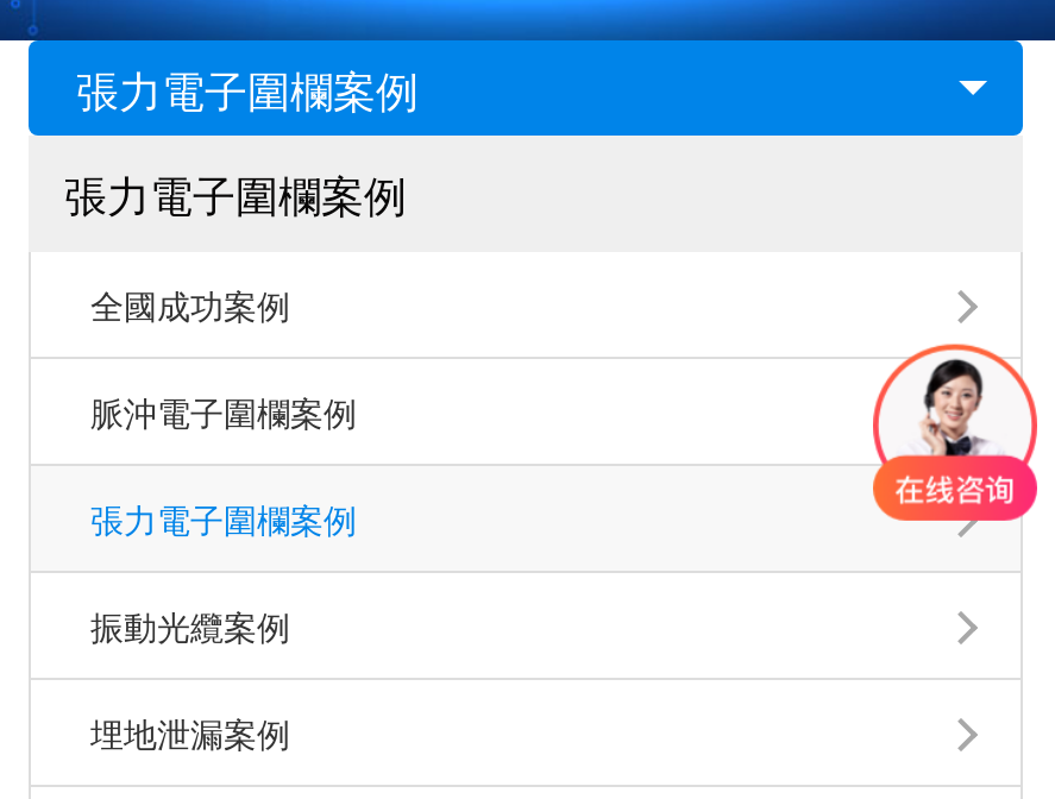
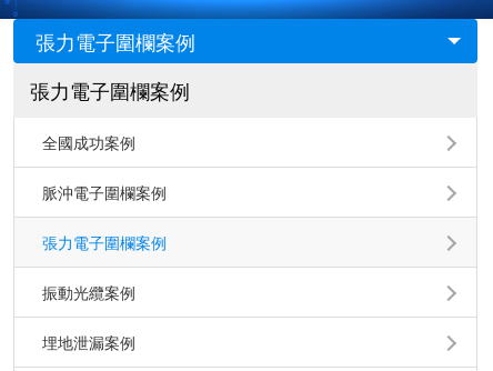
- [image]
